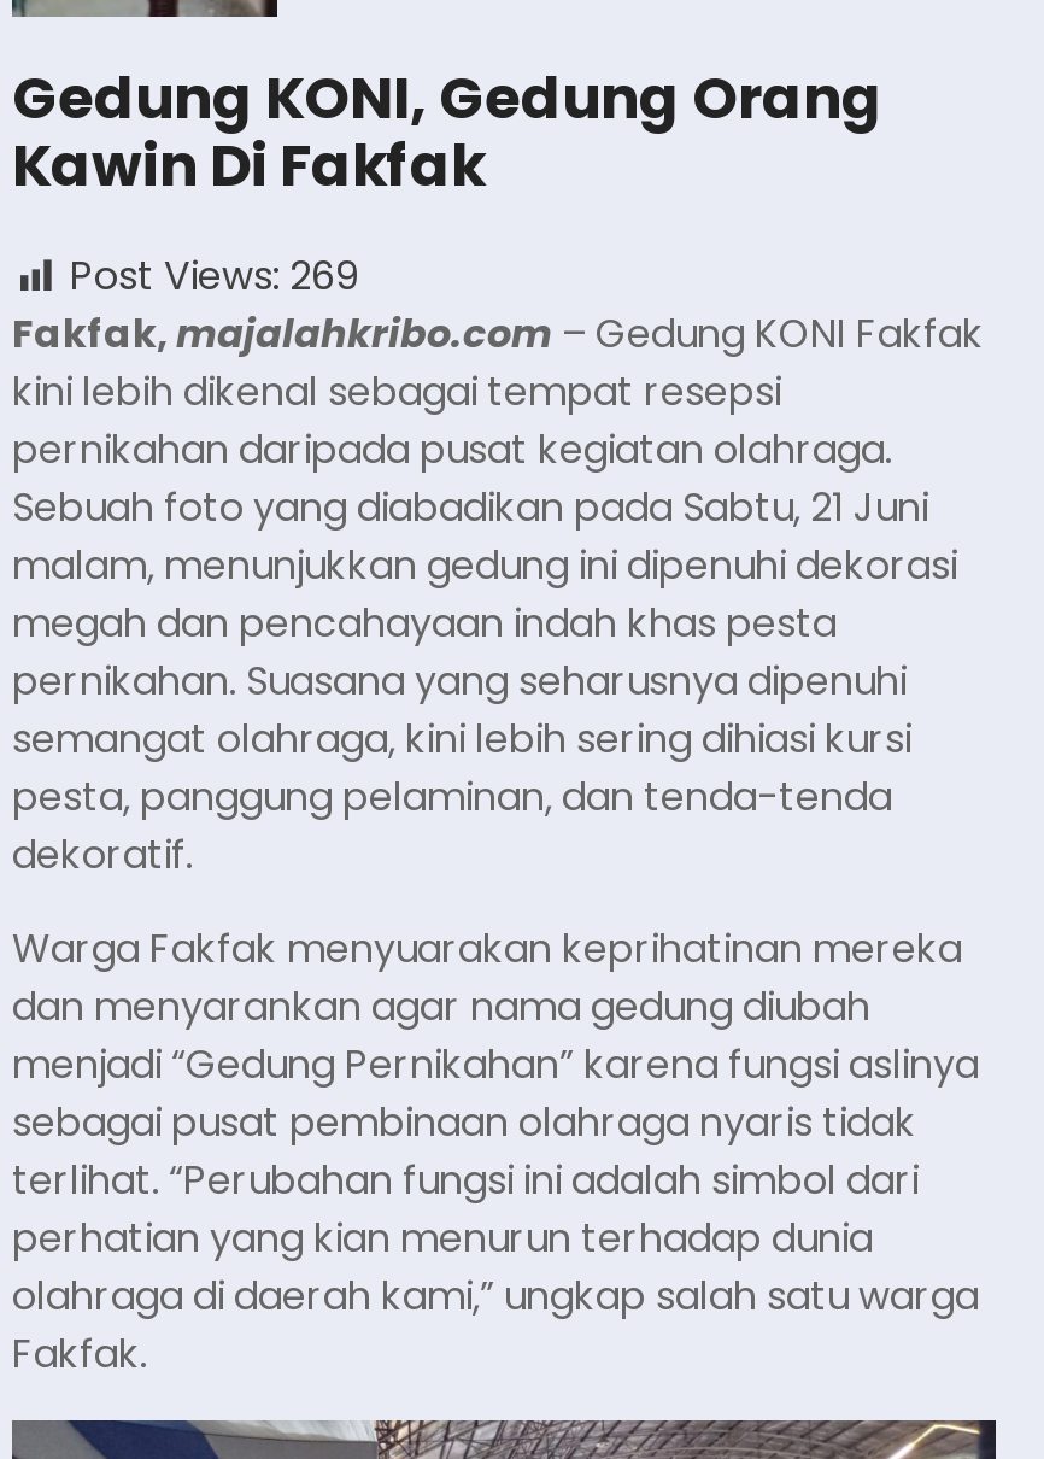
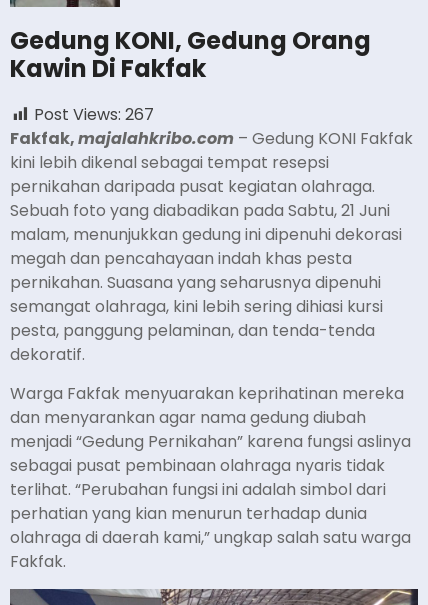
- Post Views: 269
+ Post Views: 267
